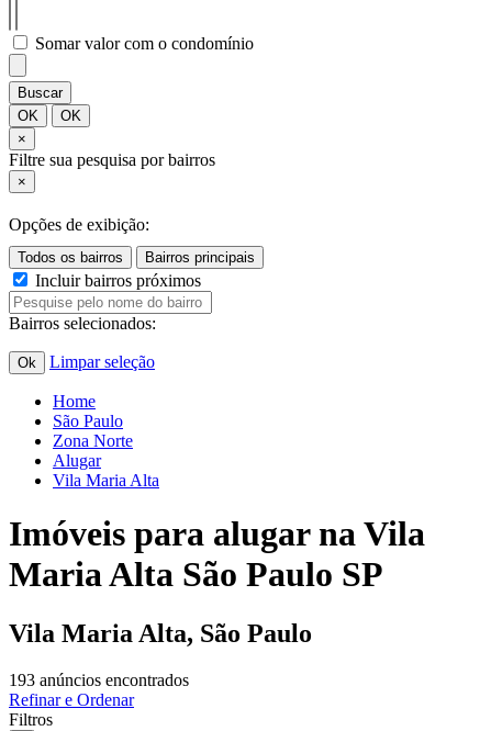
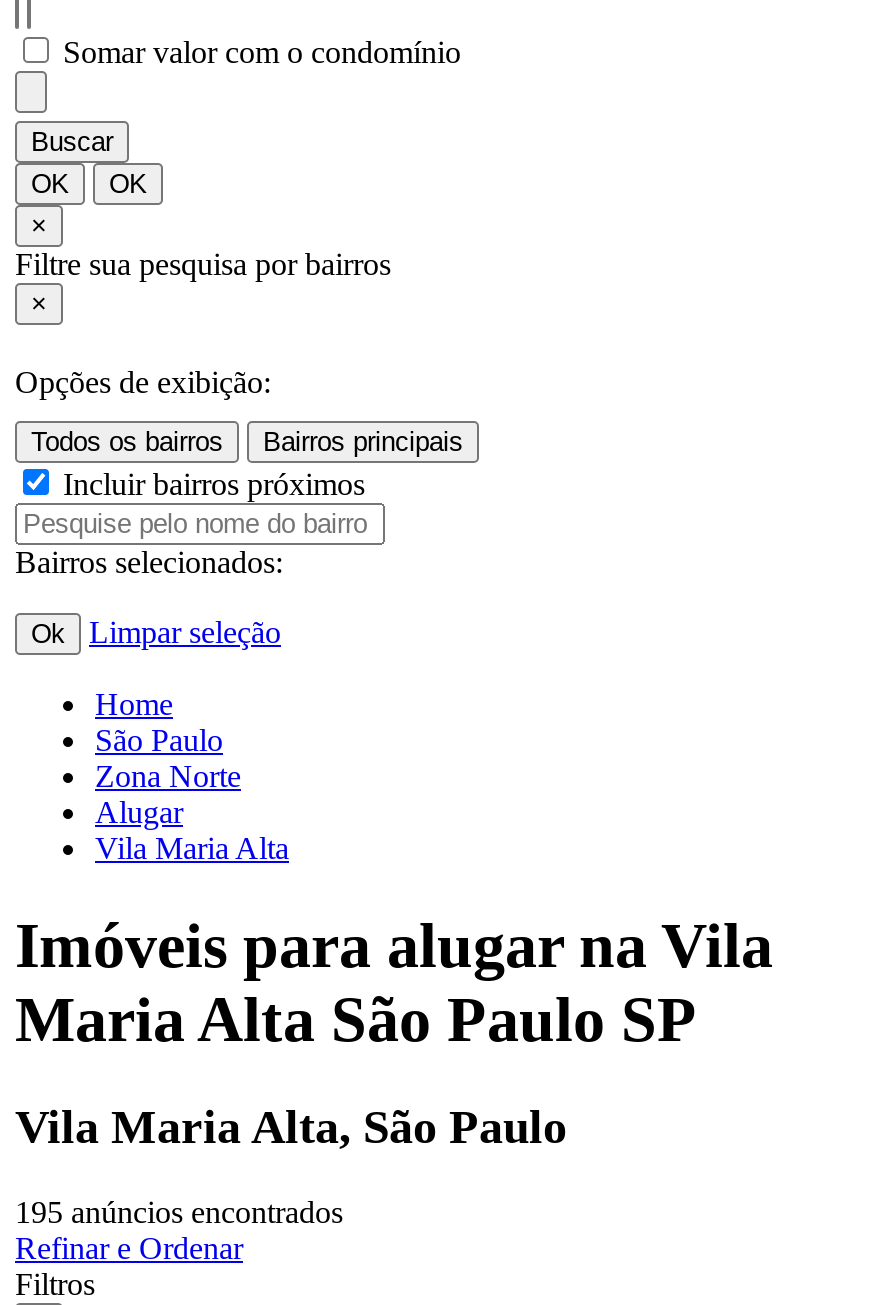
- 193 anúncios encontrados
+ 195 anúncios encontrados
